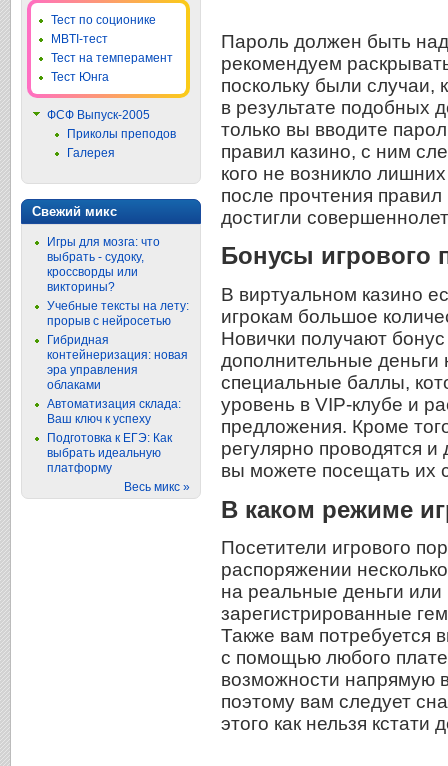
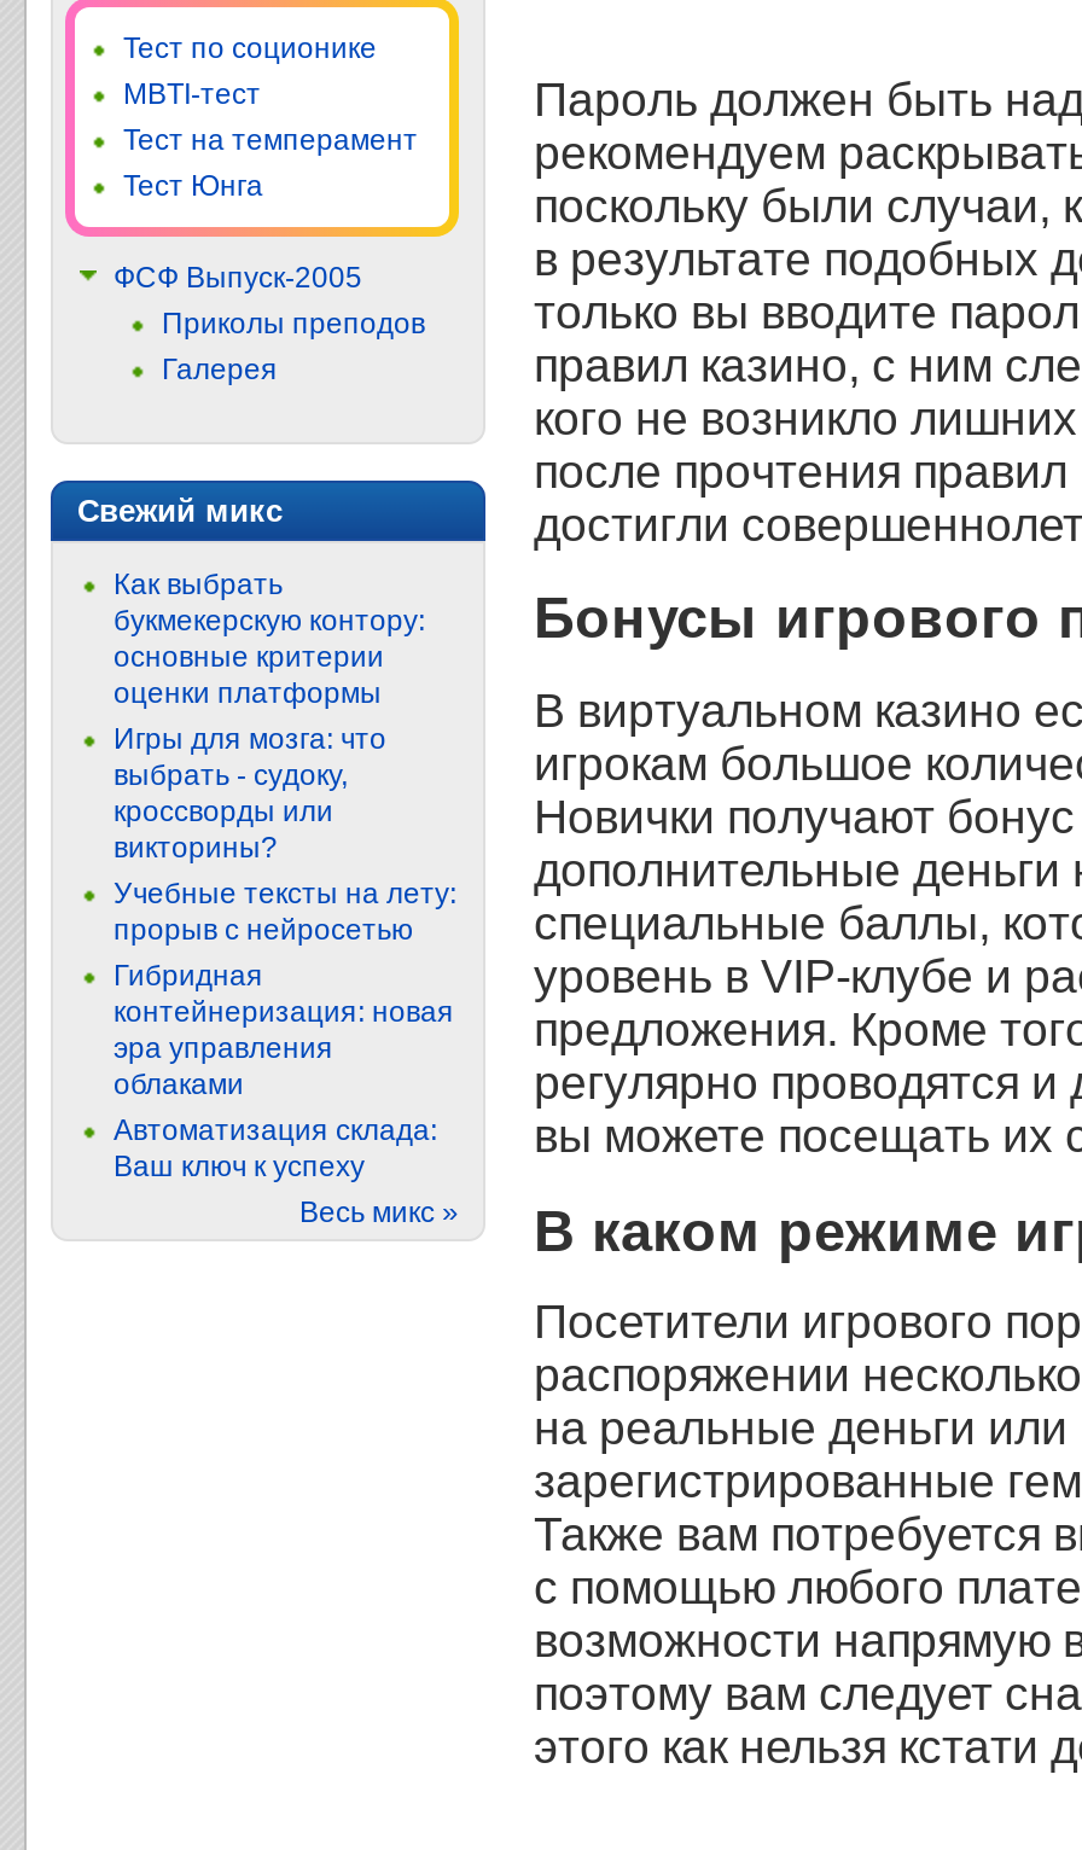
+ Как выбрать
+ букмекерскую контору:
+ основные критерии
+ оценки платформы

moved down: Игры для мозга: что | выбрать - судоку, | кроссворды или | ... | Автоматизация склада: | Ваш ключ к успеху

- Подготовка к ЕГЭ: Как
- выбрать идеальную
- платформу
